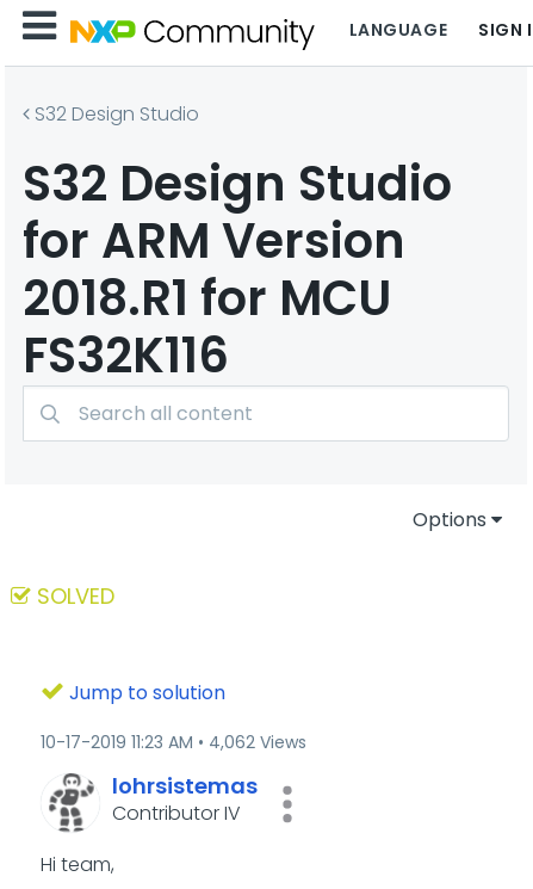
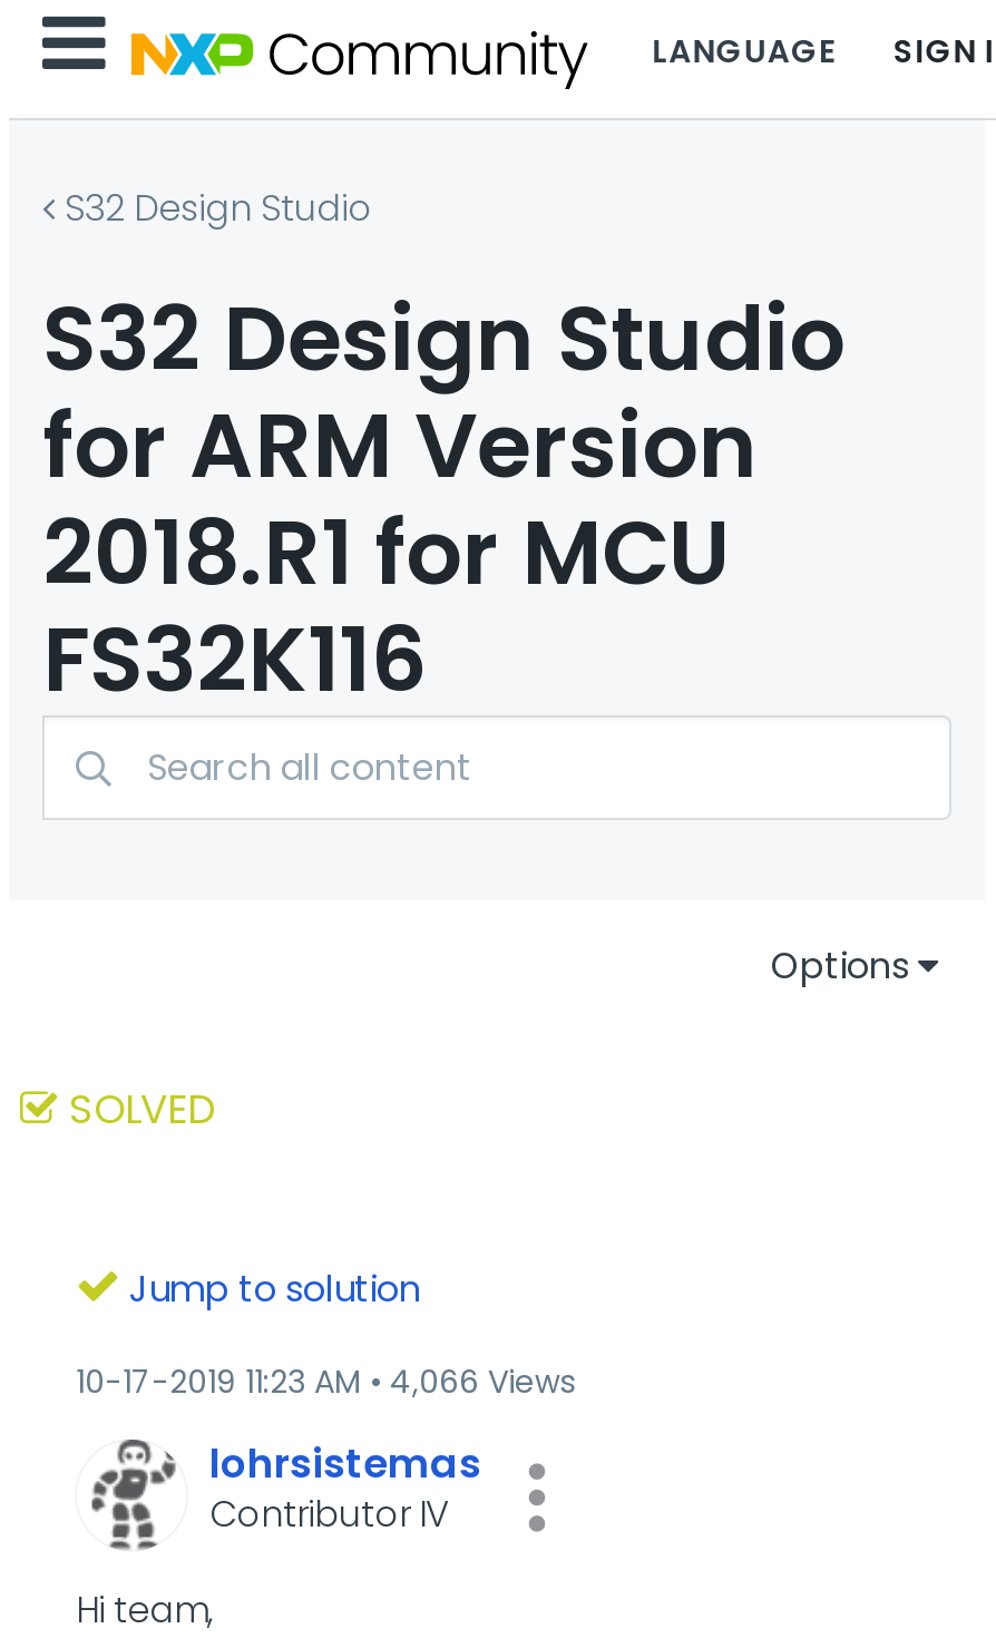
- 10-17-2019 11:23 AM 4,062 Views
+ 10-17-2019 11:23 AM 4,066 Views
